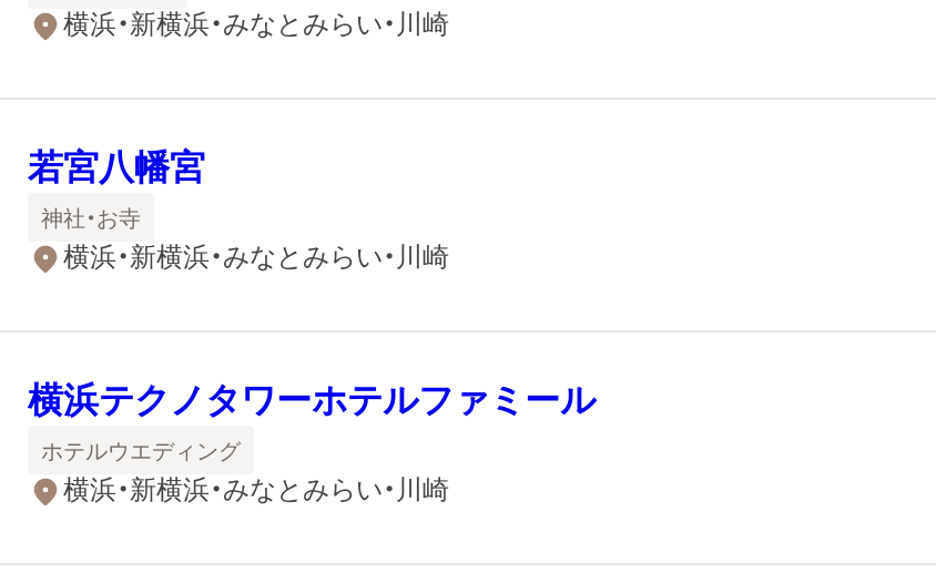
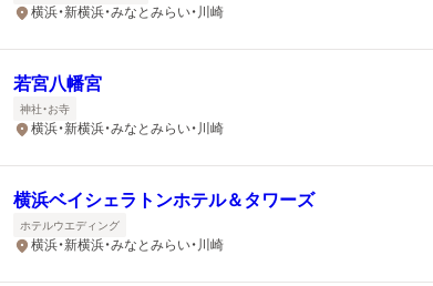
- 横浜テクノタワーホテルファミール
+ 横浜ベイシェラトンホテル＆タワーズ
